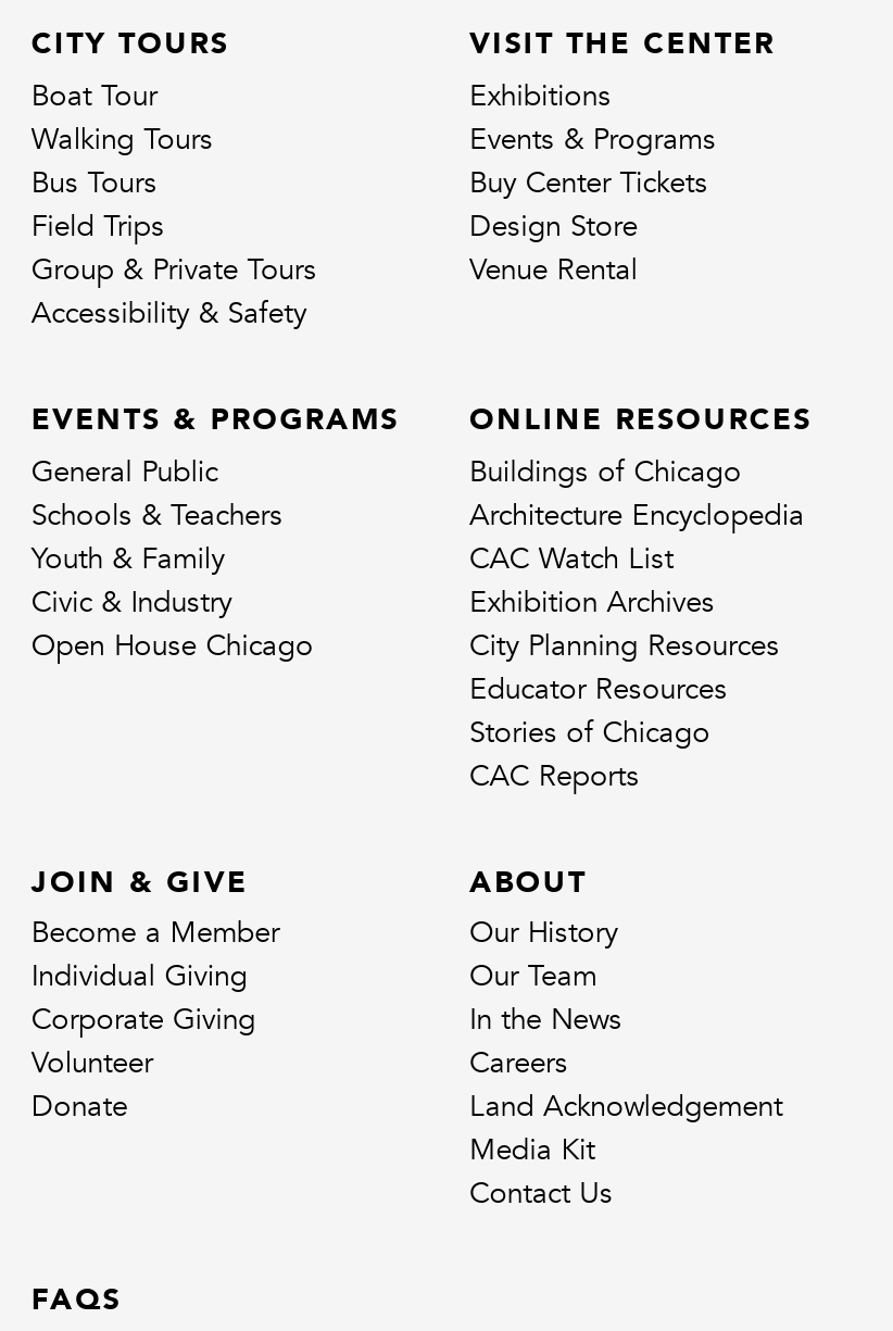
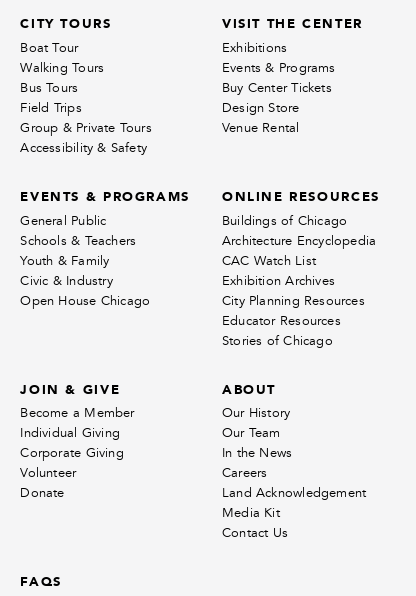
- CAC Reports
